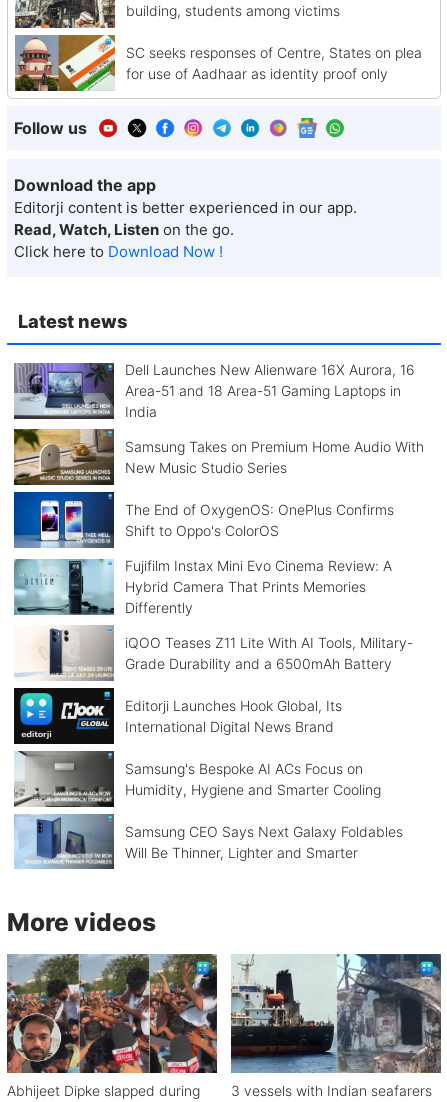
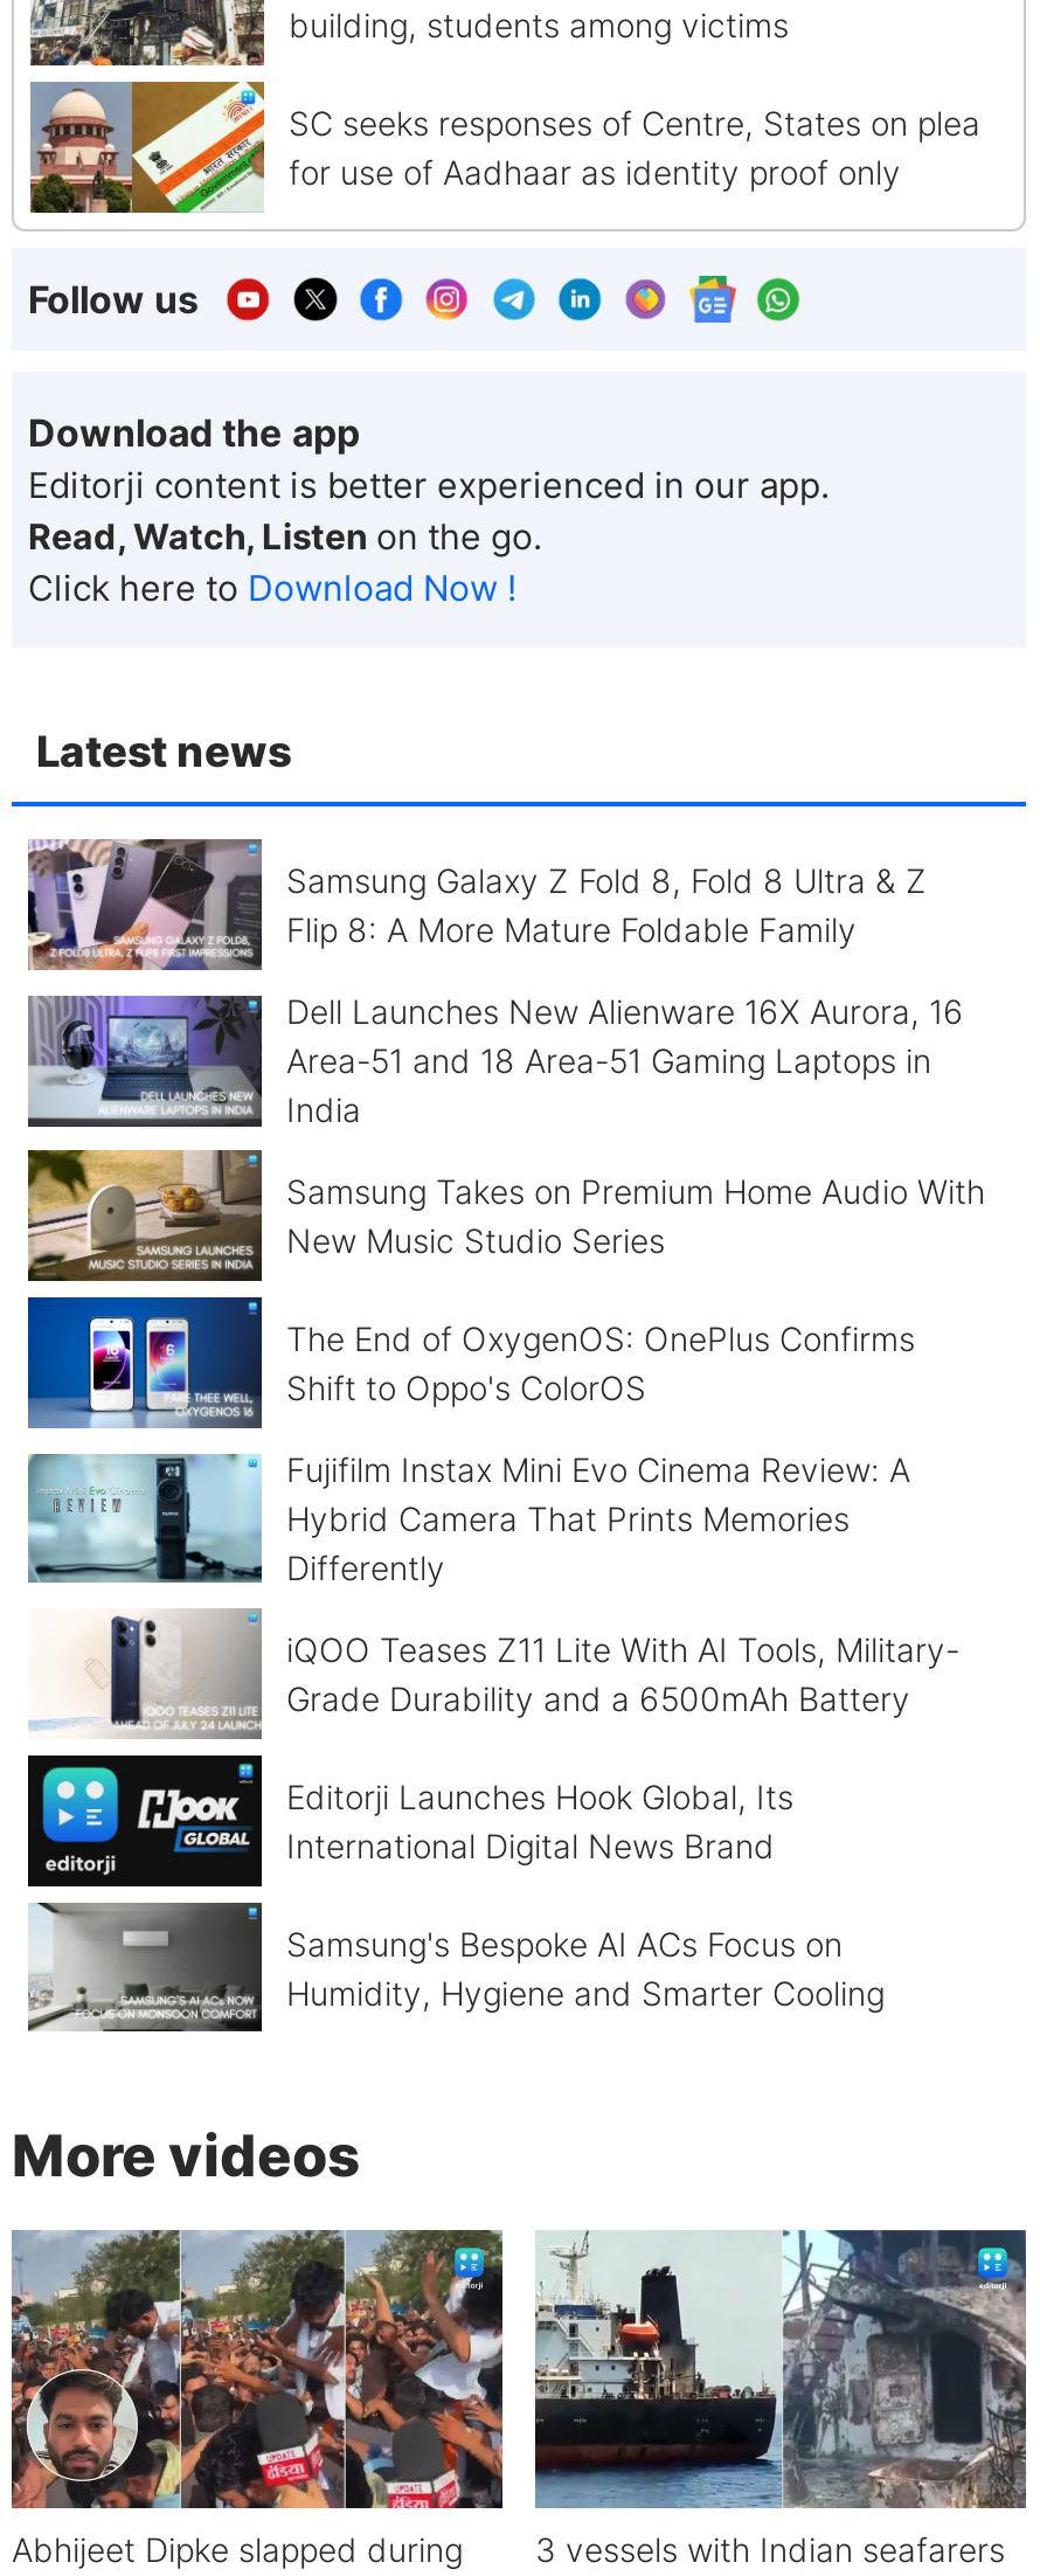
+ [image]
+ Samsung Galaxy Z Fold 8, Fold 8 Ultra & Z
+ Flip 8: A More Mature Foldable Family

moved down: [image] | Dell Launches New Alienware 16X Aurora, 16 | Area-51 and 18 Area-51 Gaming Laptops in | ... | Samsung's Bespoke AI ACs Focus on | Humidity, Hygiene and Smarter Cooling

- [image]
- Samsung CEO Says Next Galaxy Foldables
- Will Be Thinner, Lighter and Smarter
